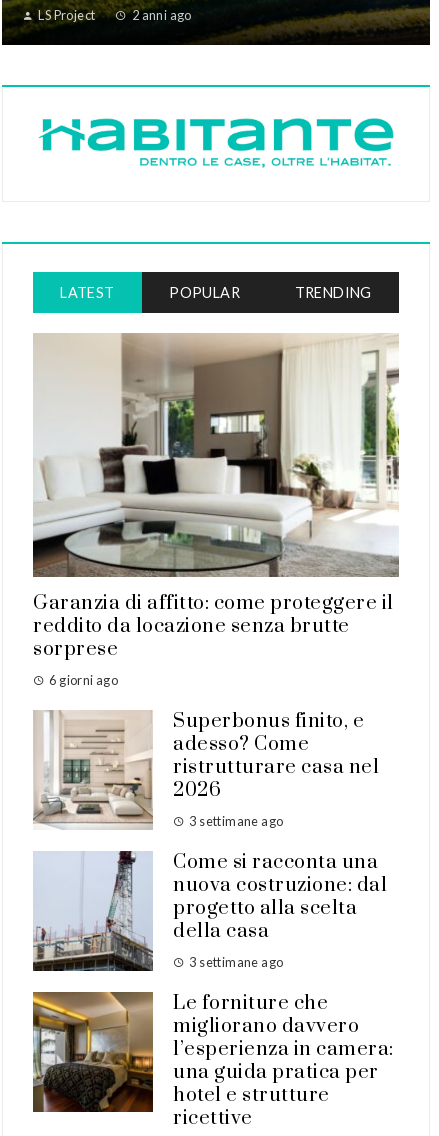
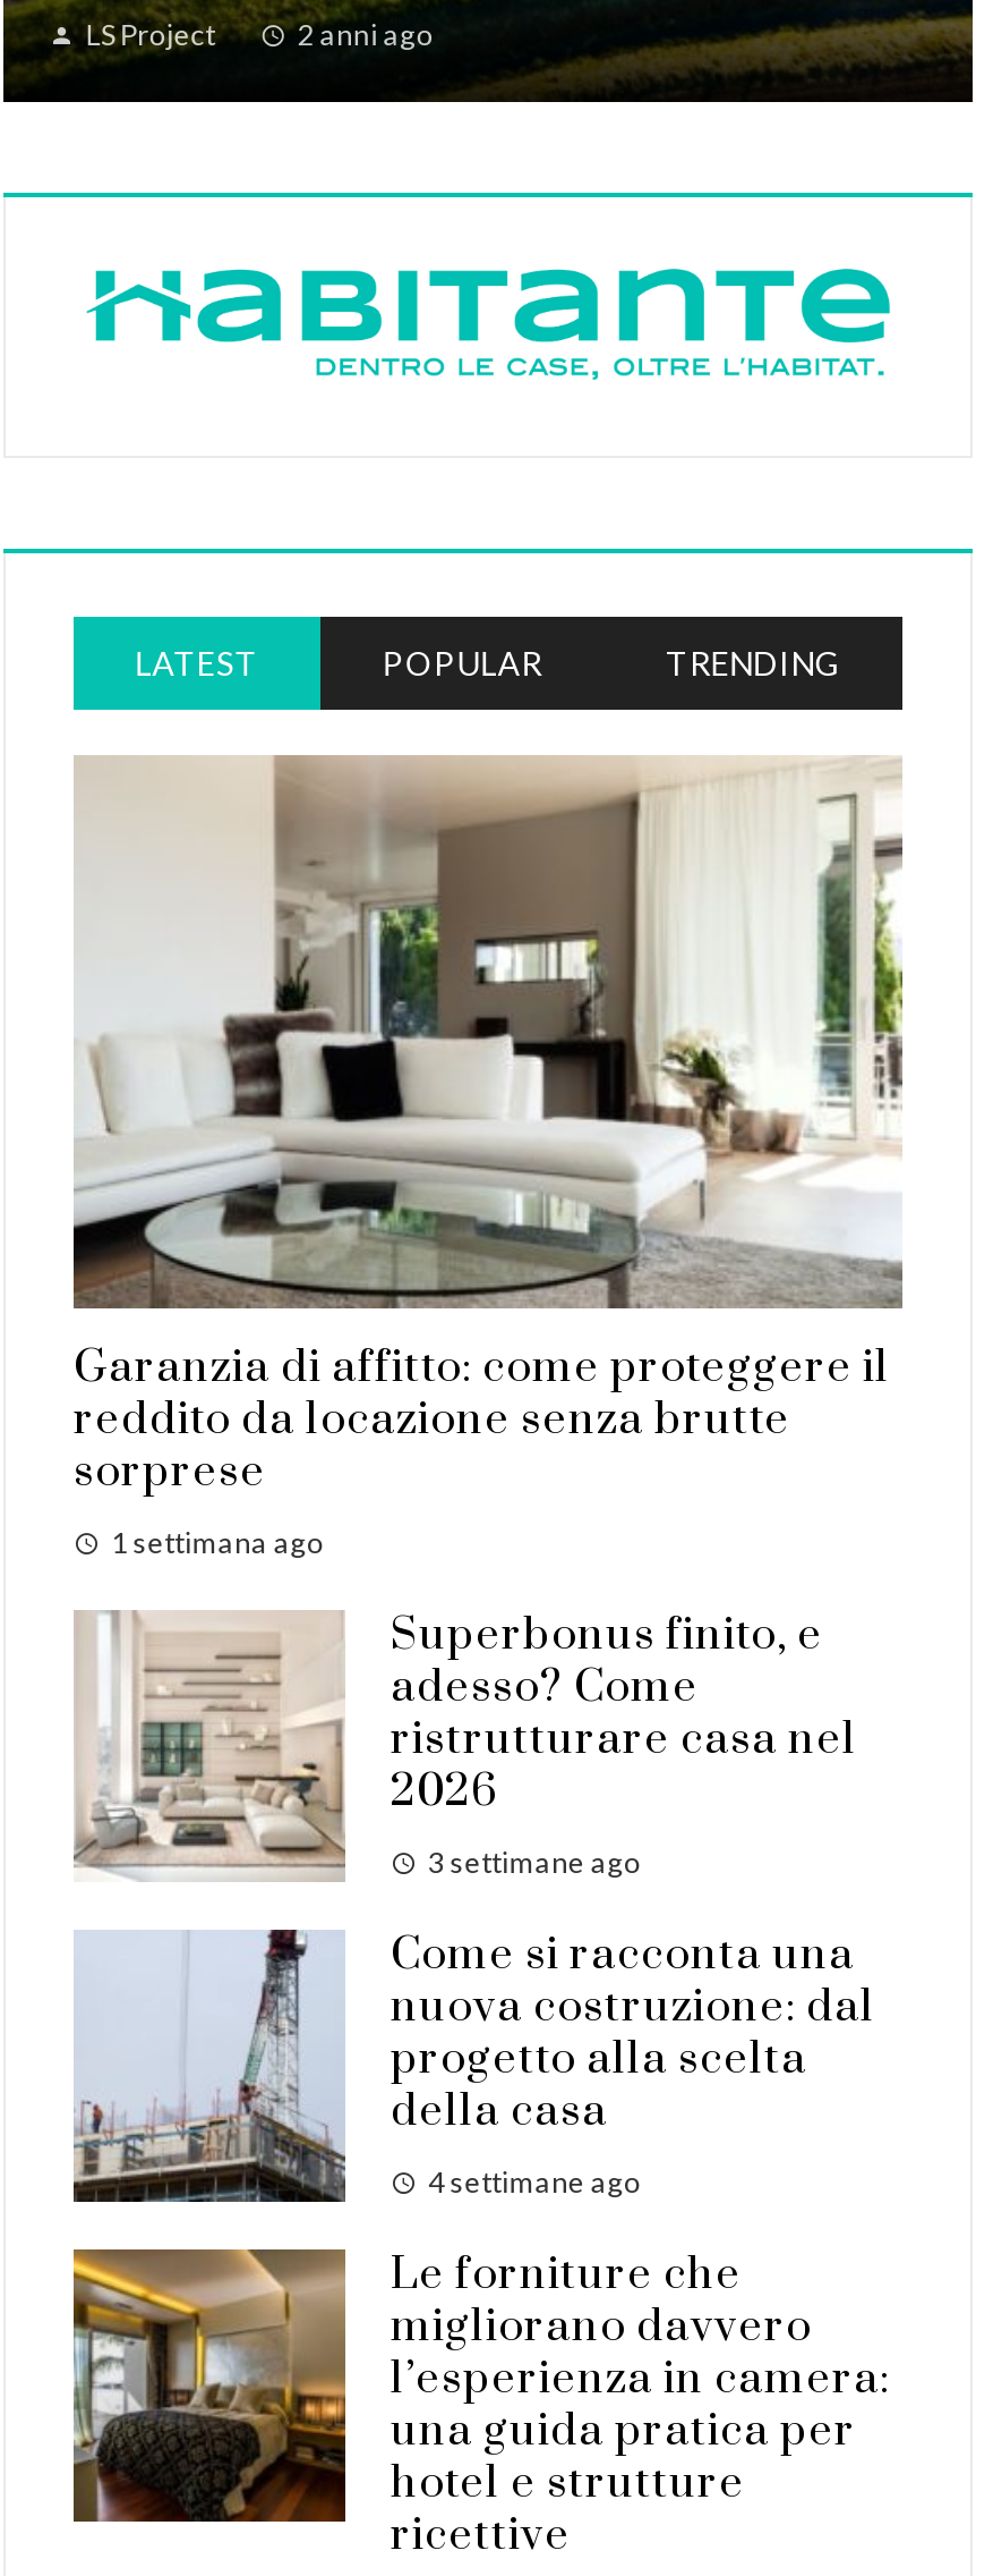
- 6 giorni ago
+ 1 settimana ago

- 3 settimane ago
+ 4 settimane ago
